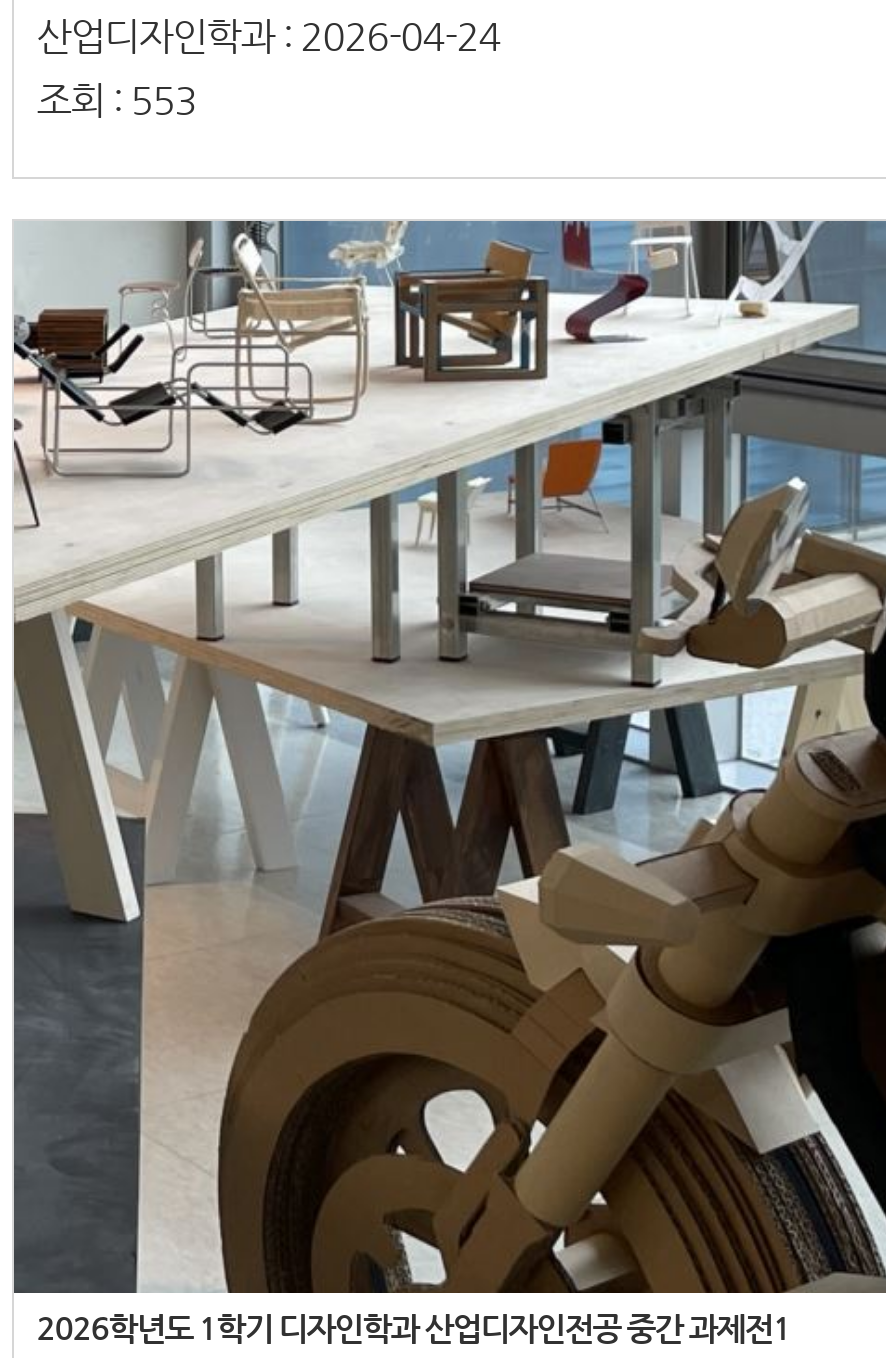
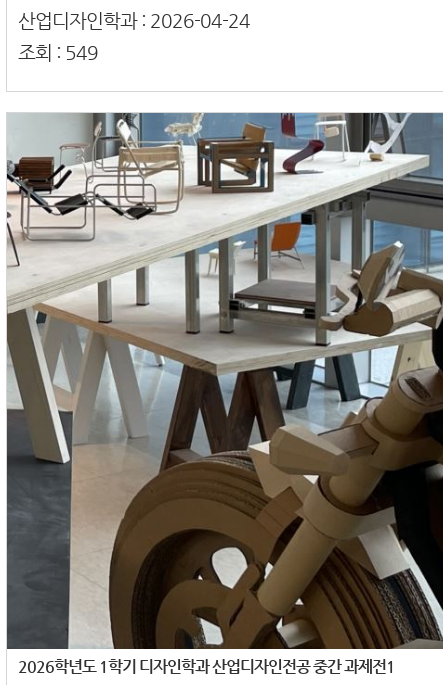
- 조회 : 553
+ 조회 : 549
